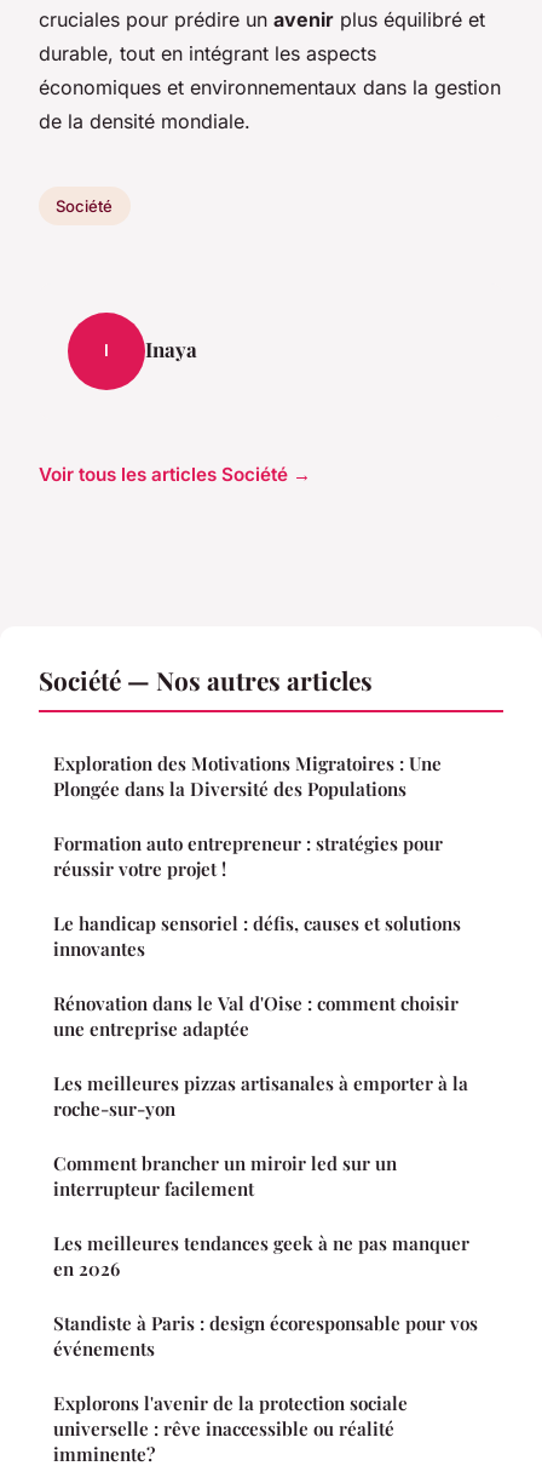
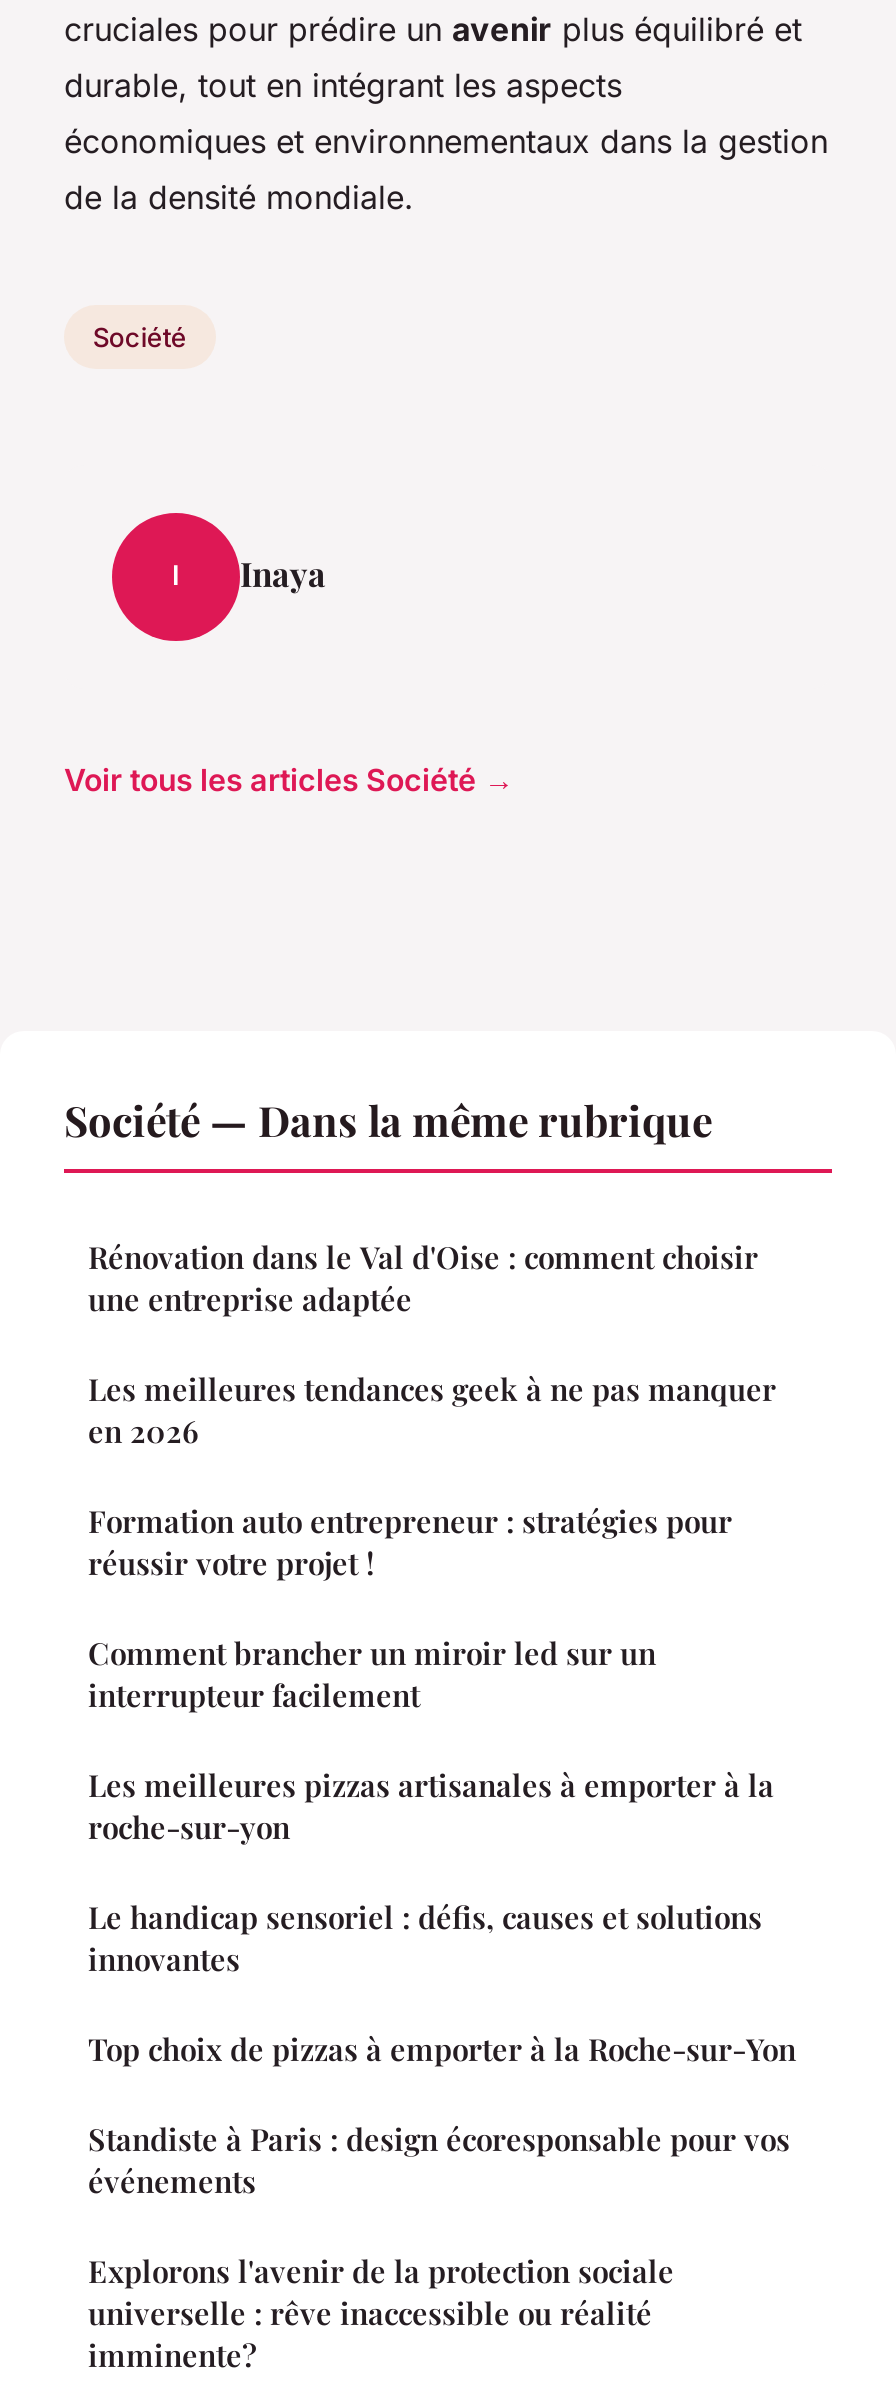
- Société — Nos autres articles
- Exploration des Motivations Migratoires : Une
- Plongée dans la Diversité des Populations
+ Société — Dans la même rubrique

moved down: Formation auto entrepreneur : stratégies pour | réussir votre projet !

moved down: Le handicap sensoriel : défis, causes et solutions | innovantes

+ Top choix de pizzas à emporter à la Roche-sur-Yon

moved up: Rénovation dans le Val d'Oise : comment choisir | une entreprise adaptée

moved up: Les meilleures pizzas artisanales à emporter à la | roche-sur-yon | Comment brancher un miroir led sur un | interrupteur facilement

moved up: Les meilleures tendances geek à ne pas manquer | en 2026
